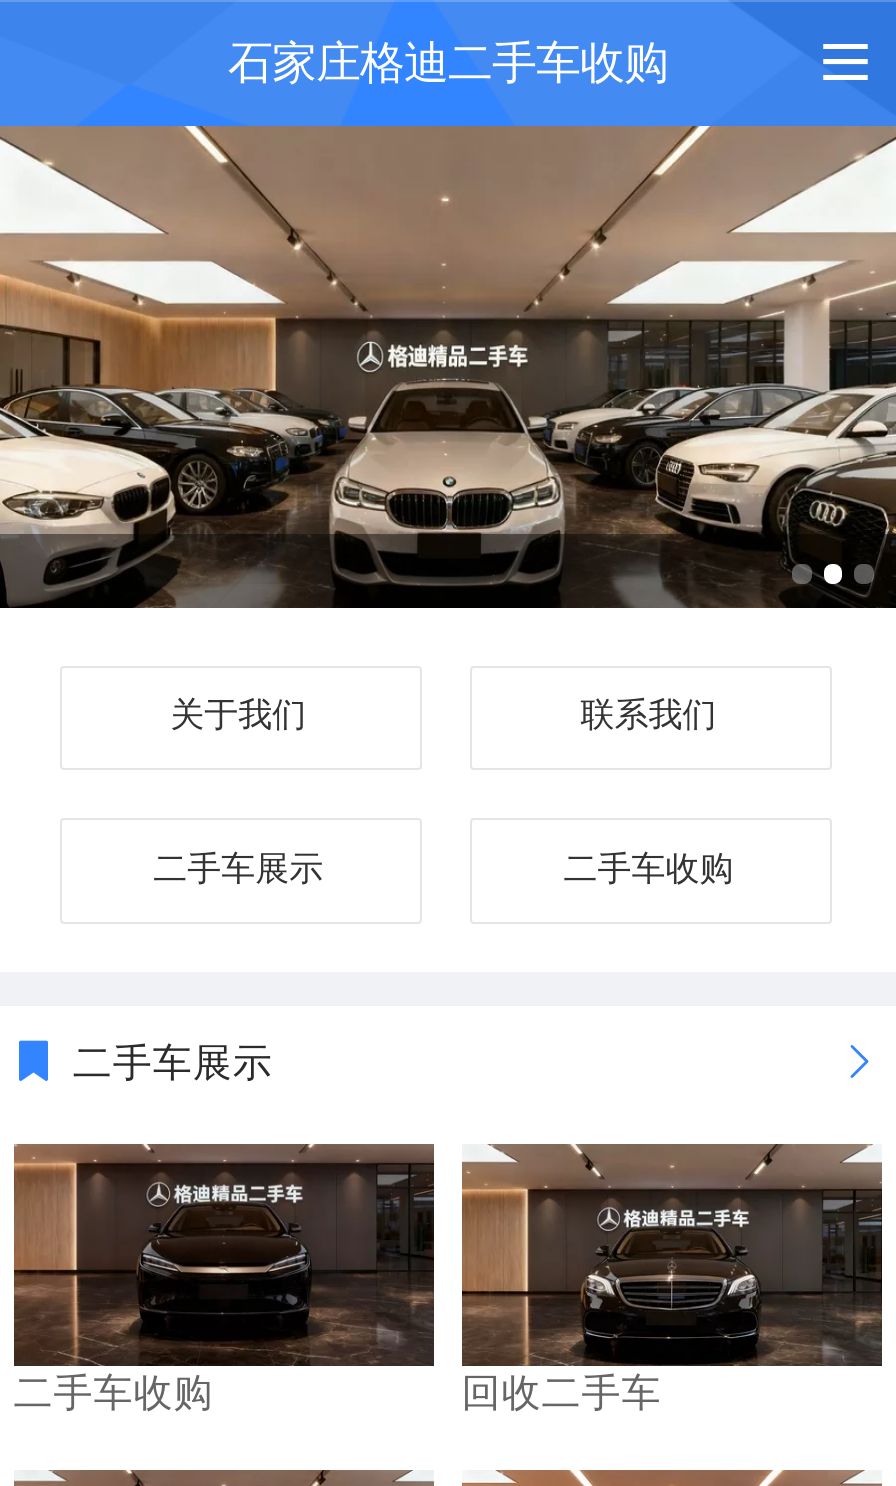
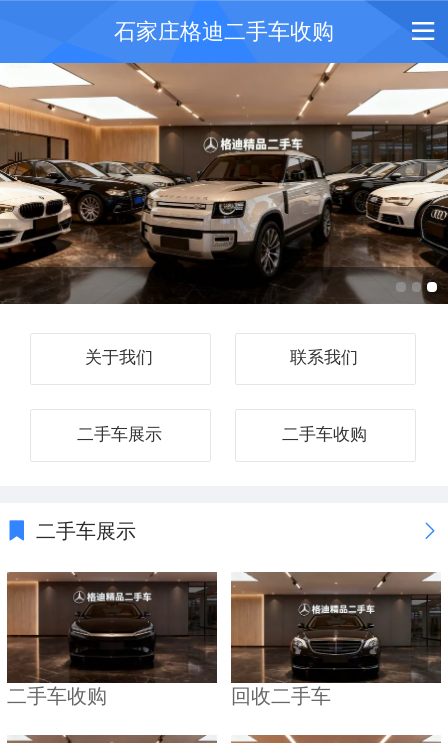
- [image]
+ [image]
